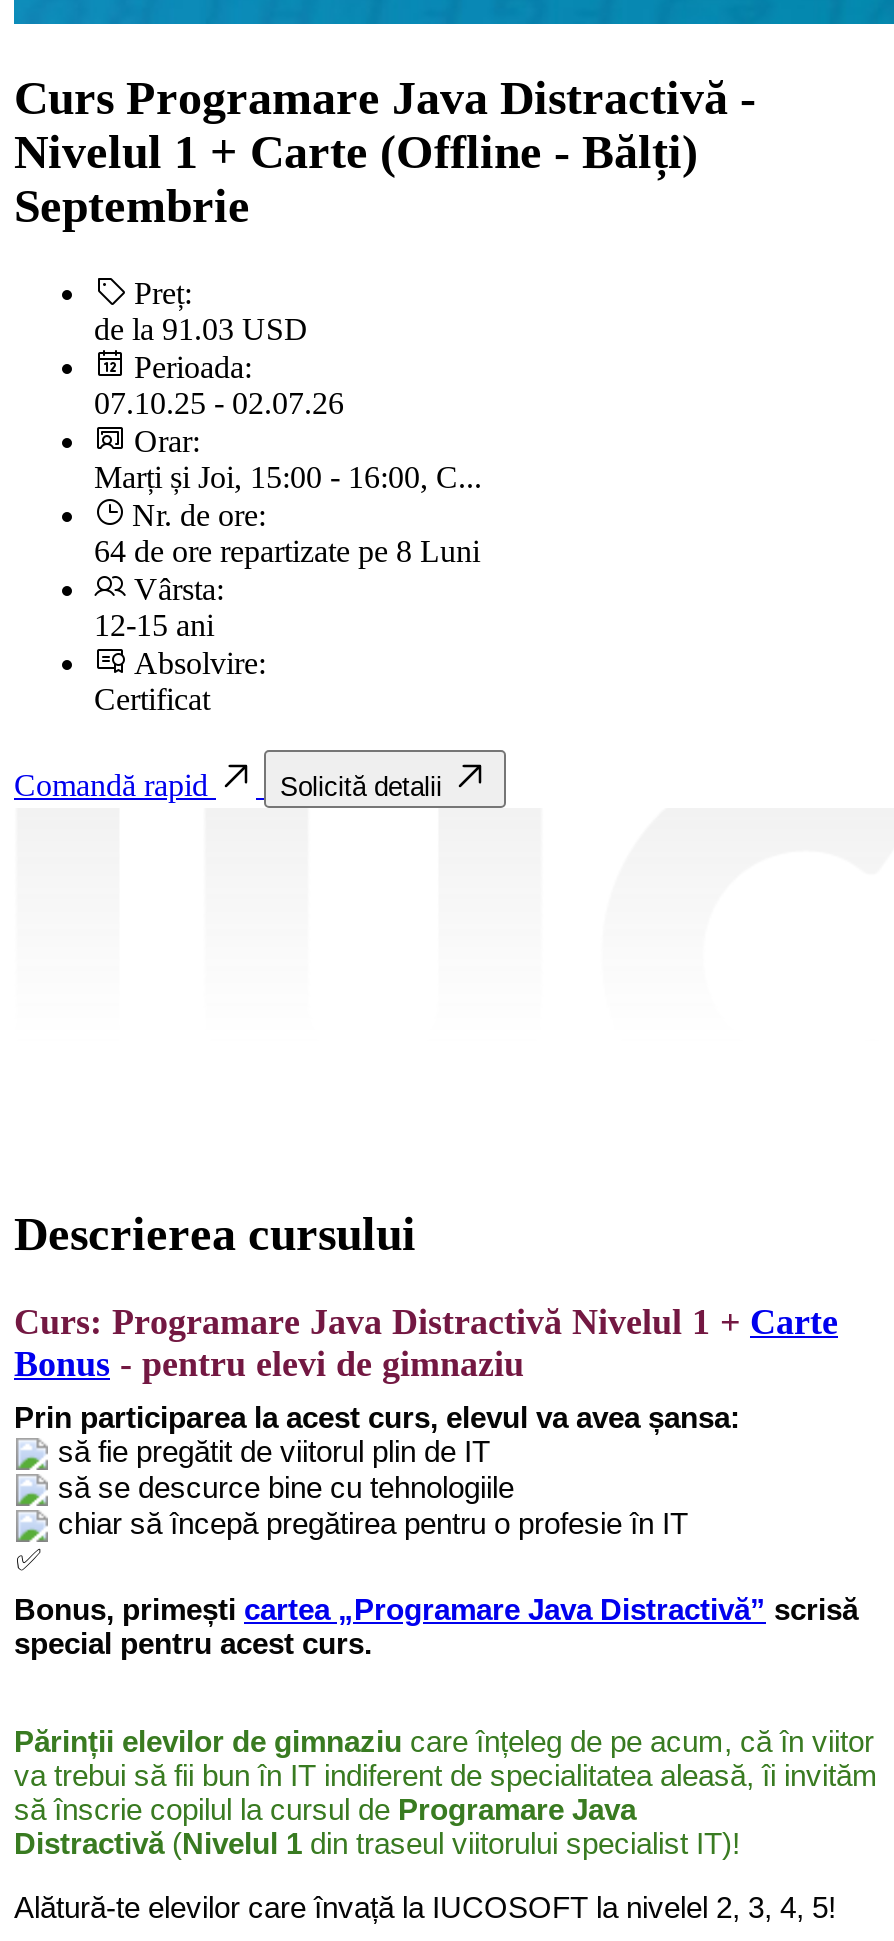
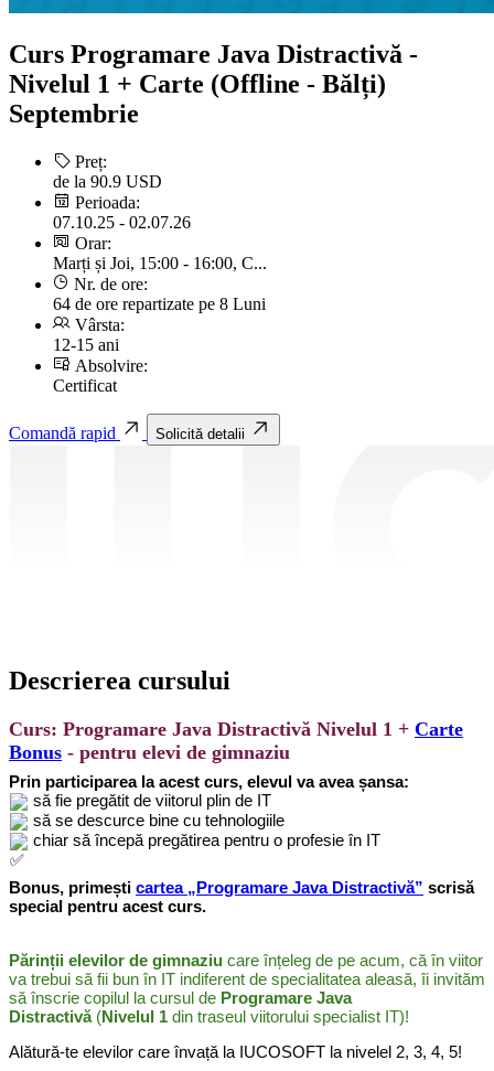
- de la 91.03 USD
+ de la 90.9 USD
